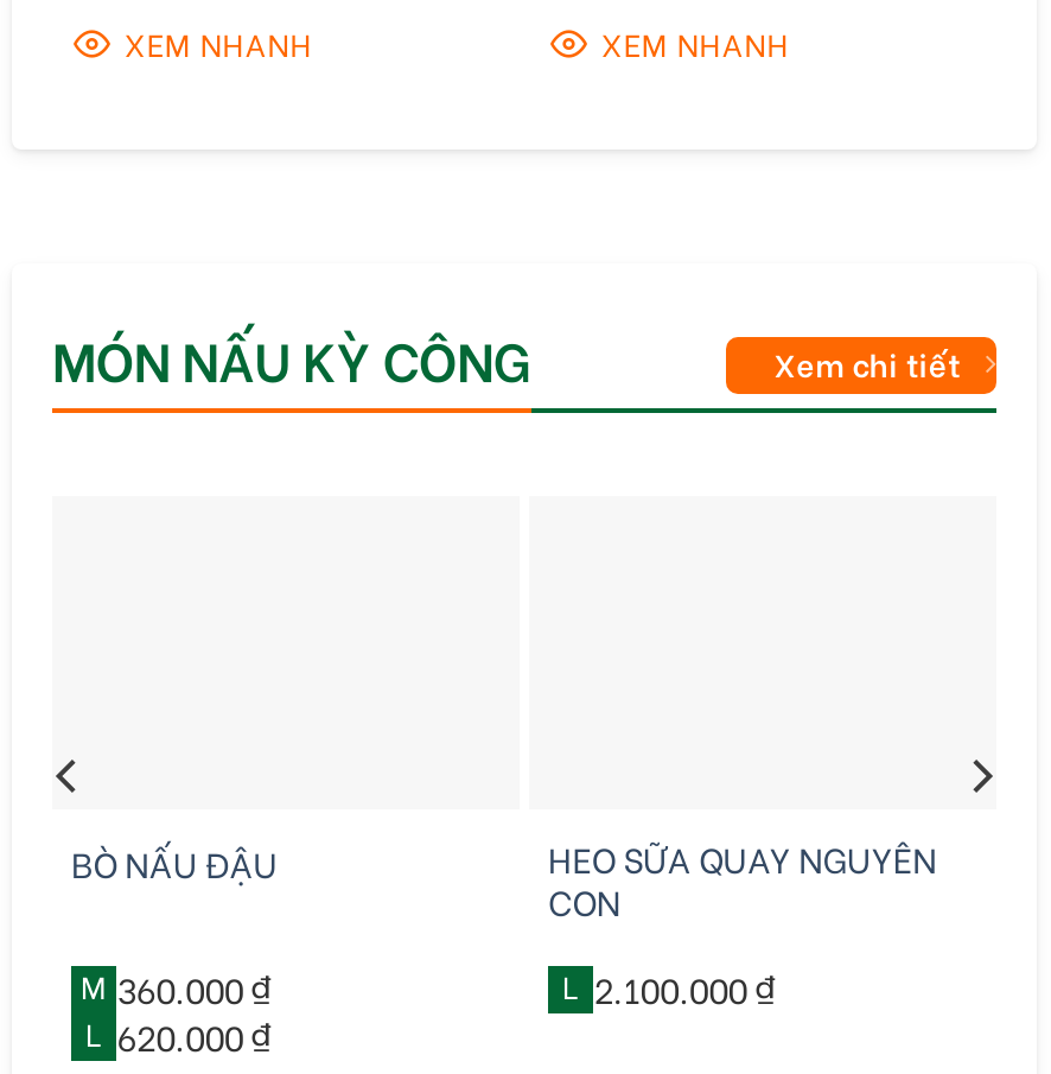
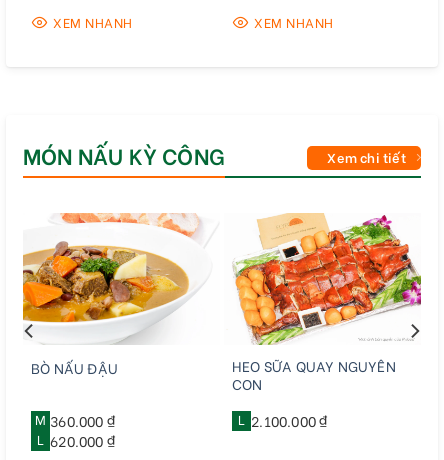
+ [image]

+ [image]
